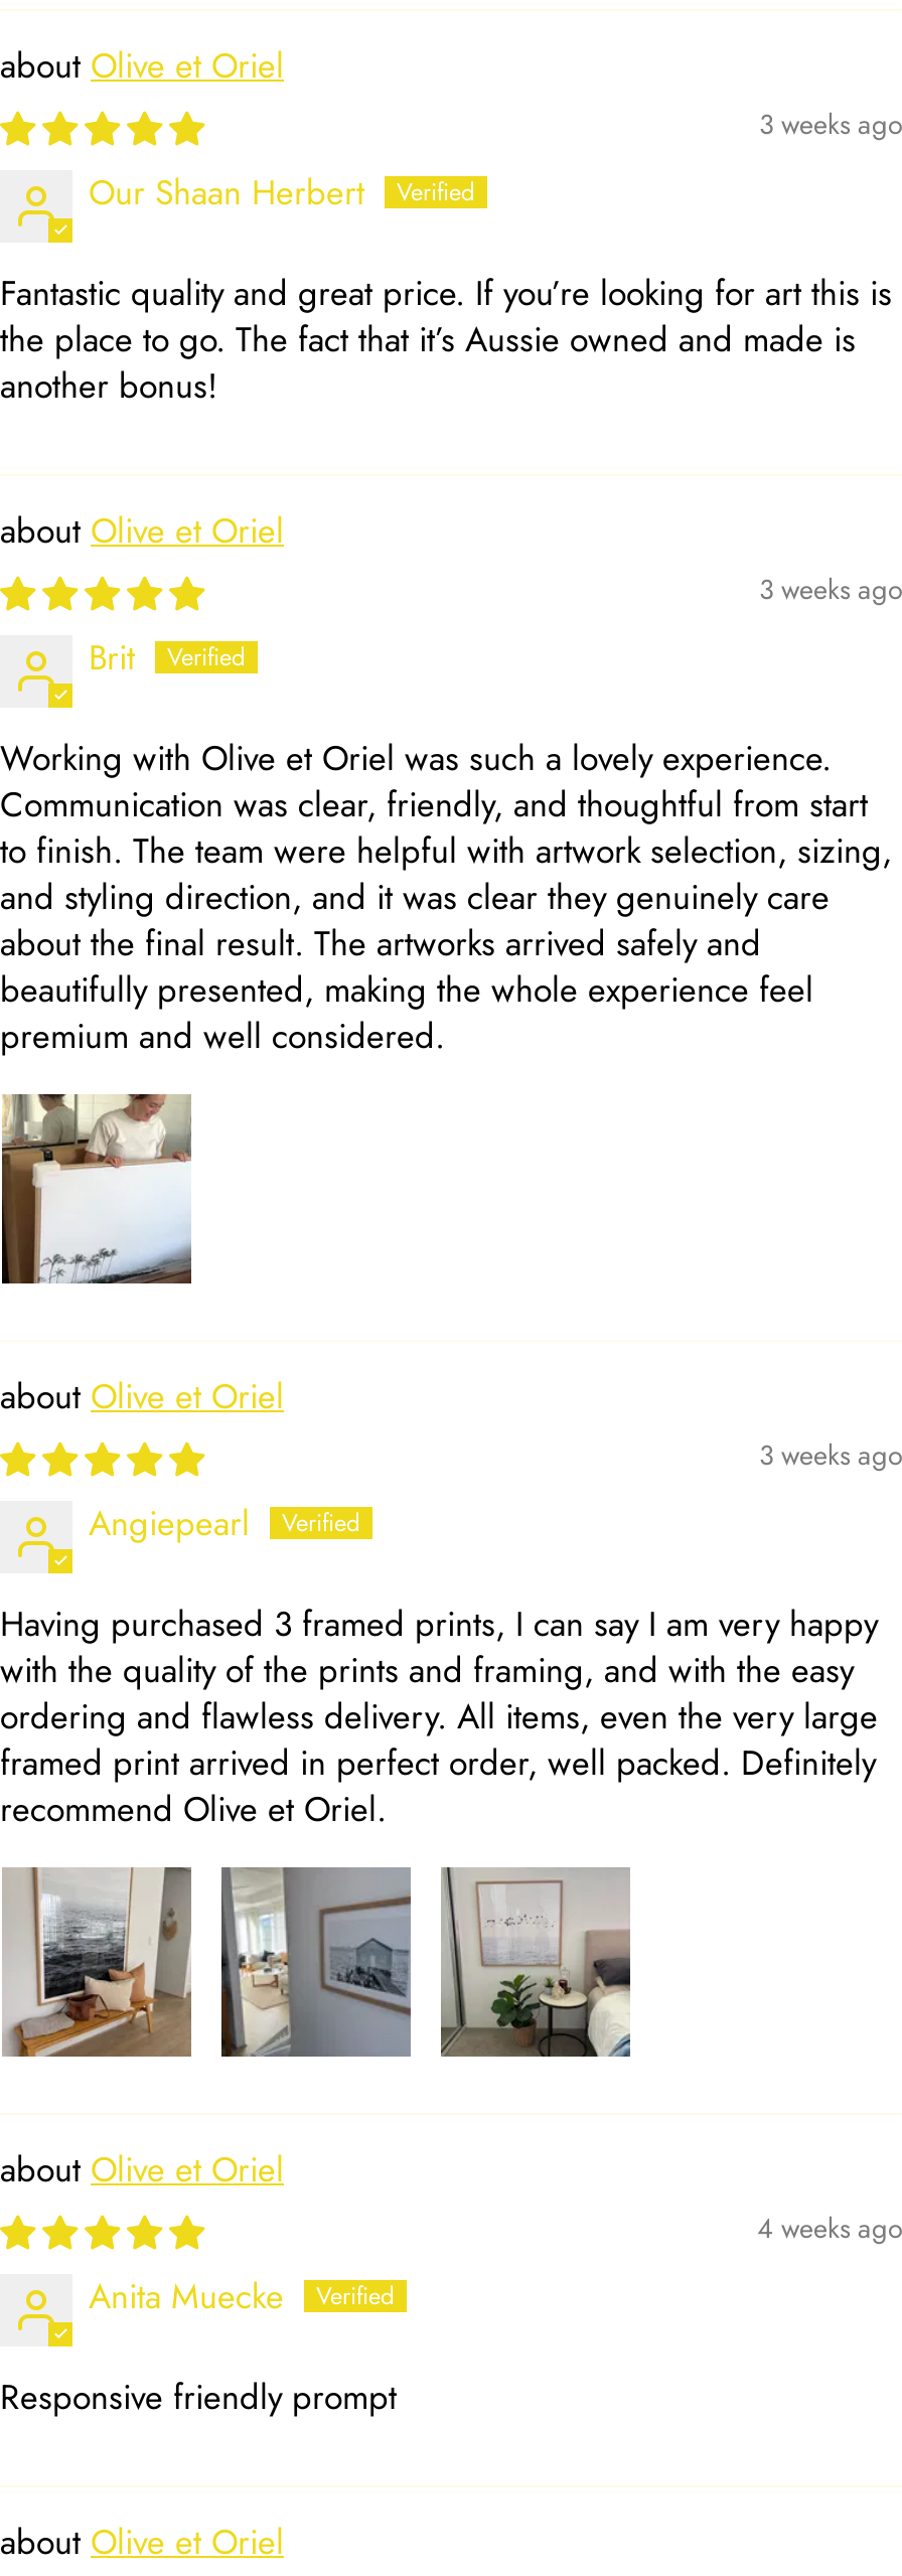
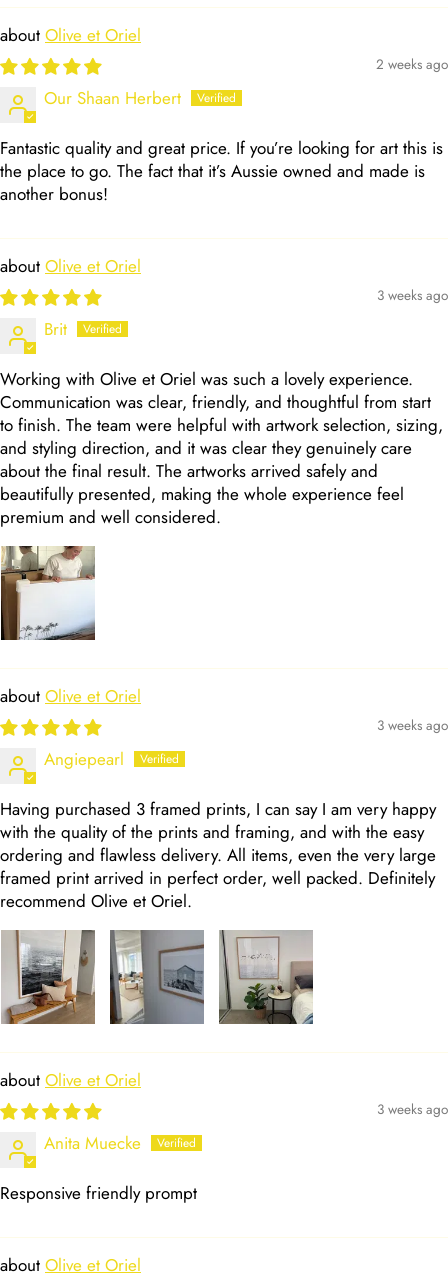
- 3 weeks ago
+ 2 weeks ago

- 4 weeks ago
+ 3 weeks ago
